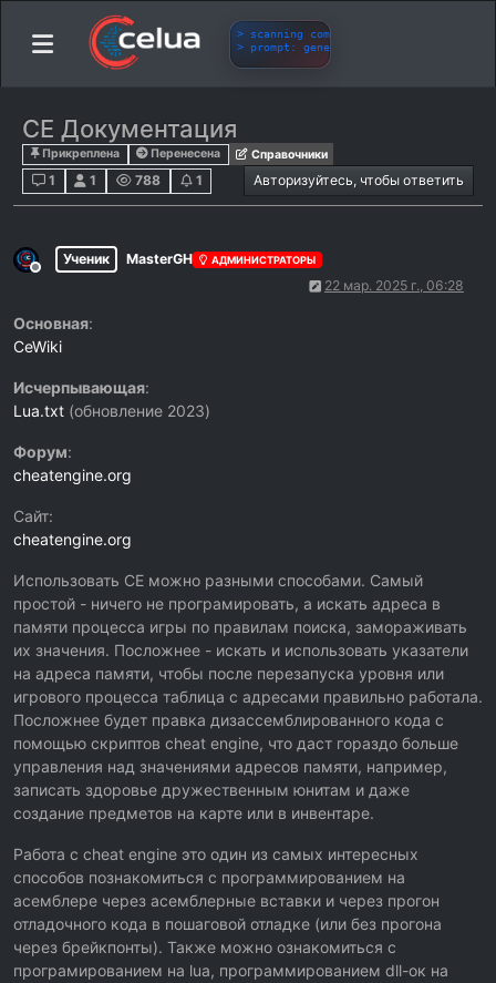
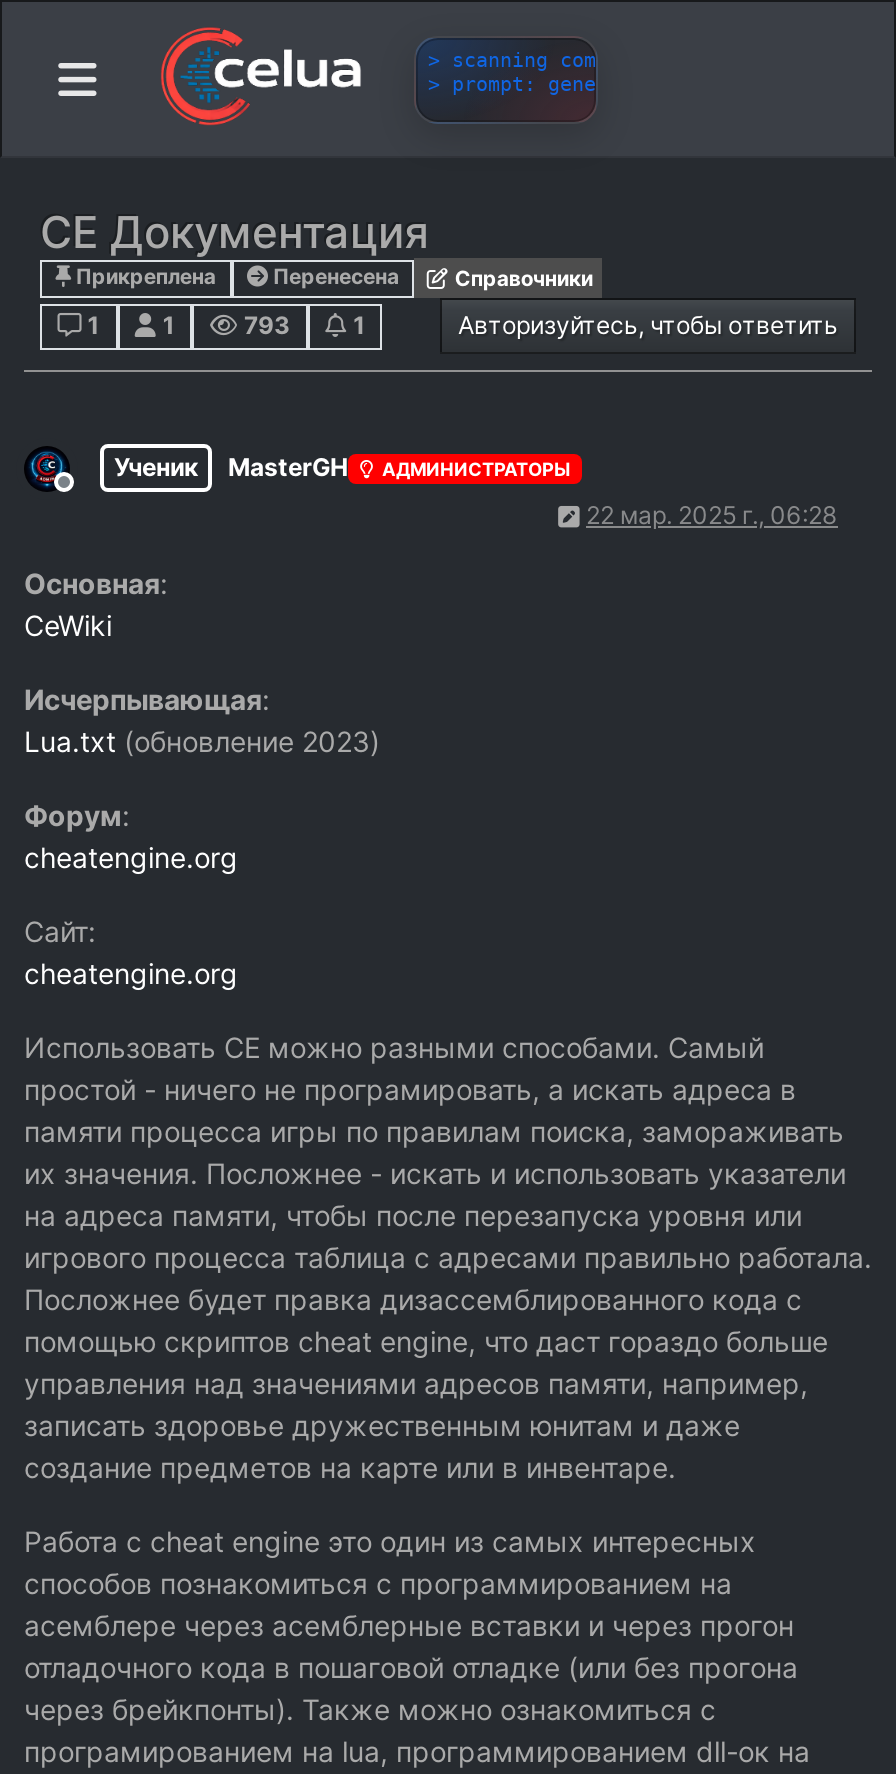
- 788
+ 793
